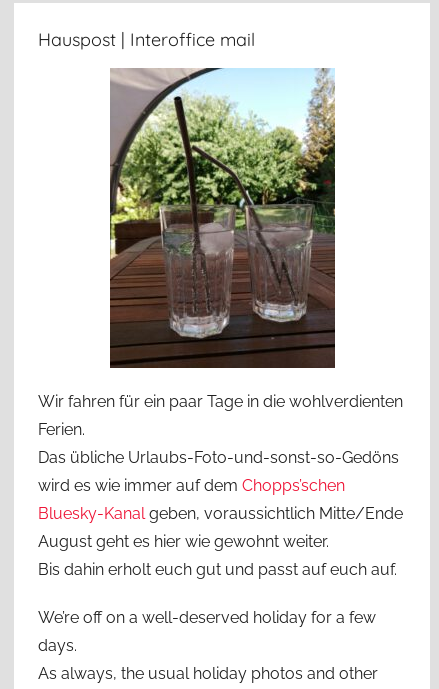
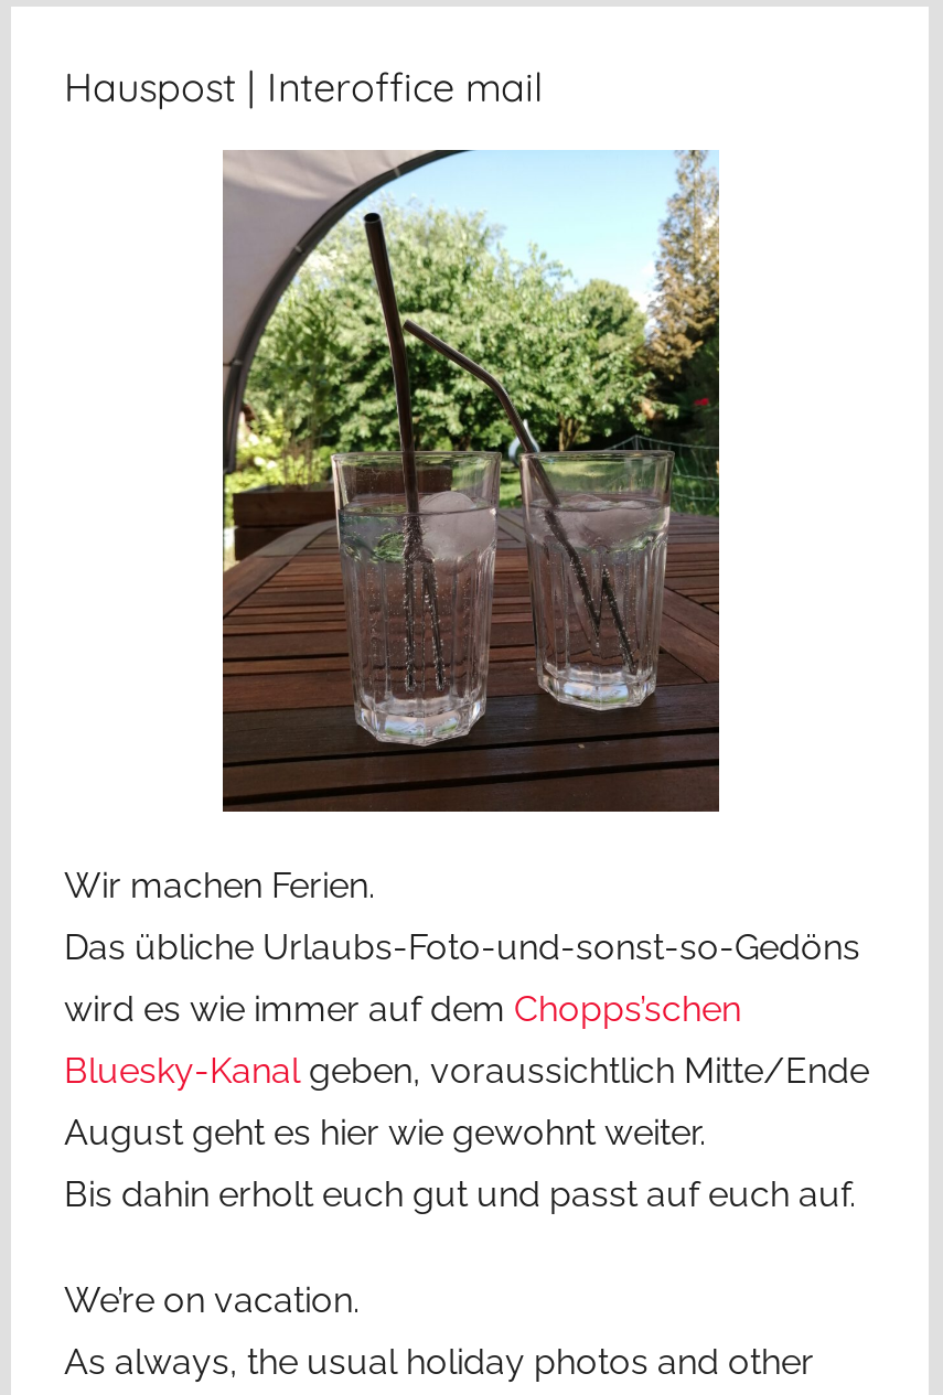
- Wir fahren für ein paar Tage in die wohlverdienten
- Ferien.
+ Wir machen Ferien.

- We’re off on a well-deserved holiday for a few
- days.
+ We’re on vacation.
